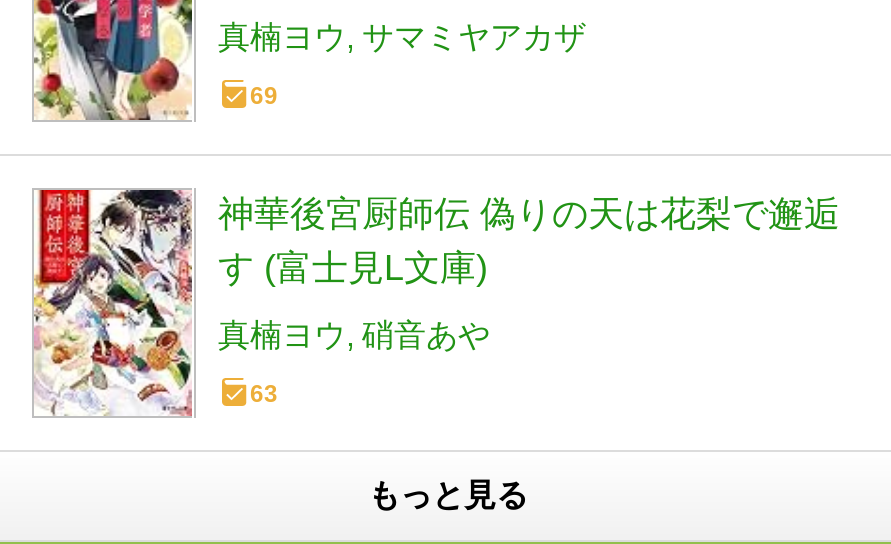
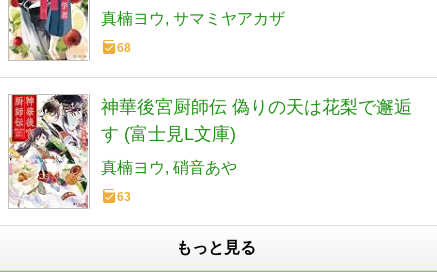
- 69
+ 68
